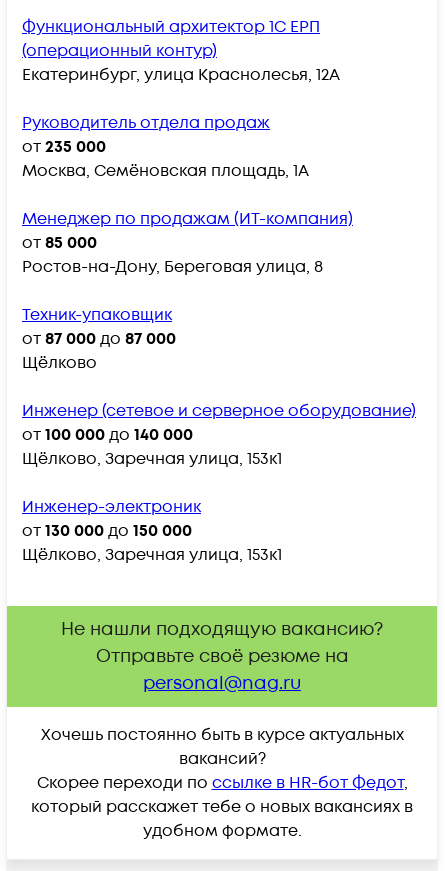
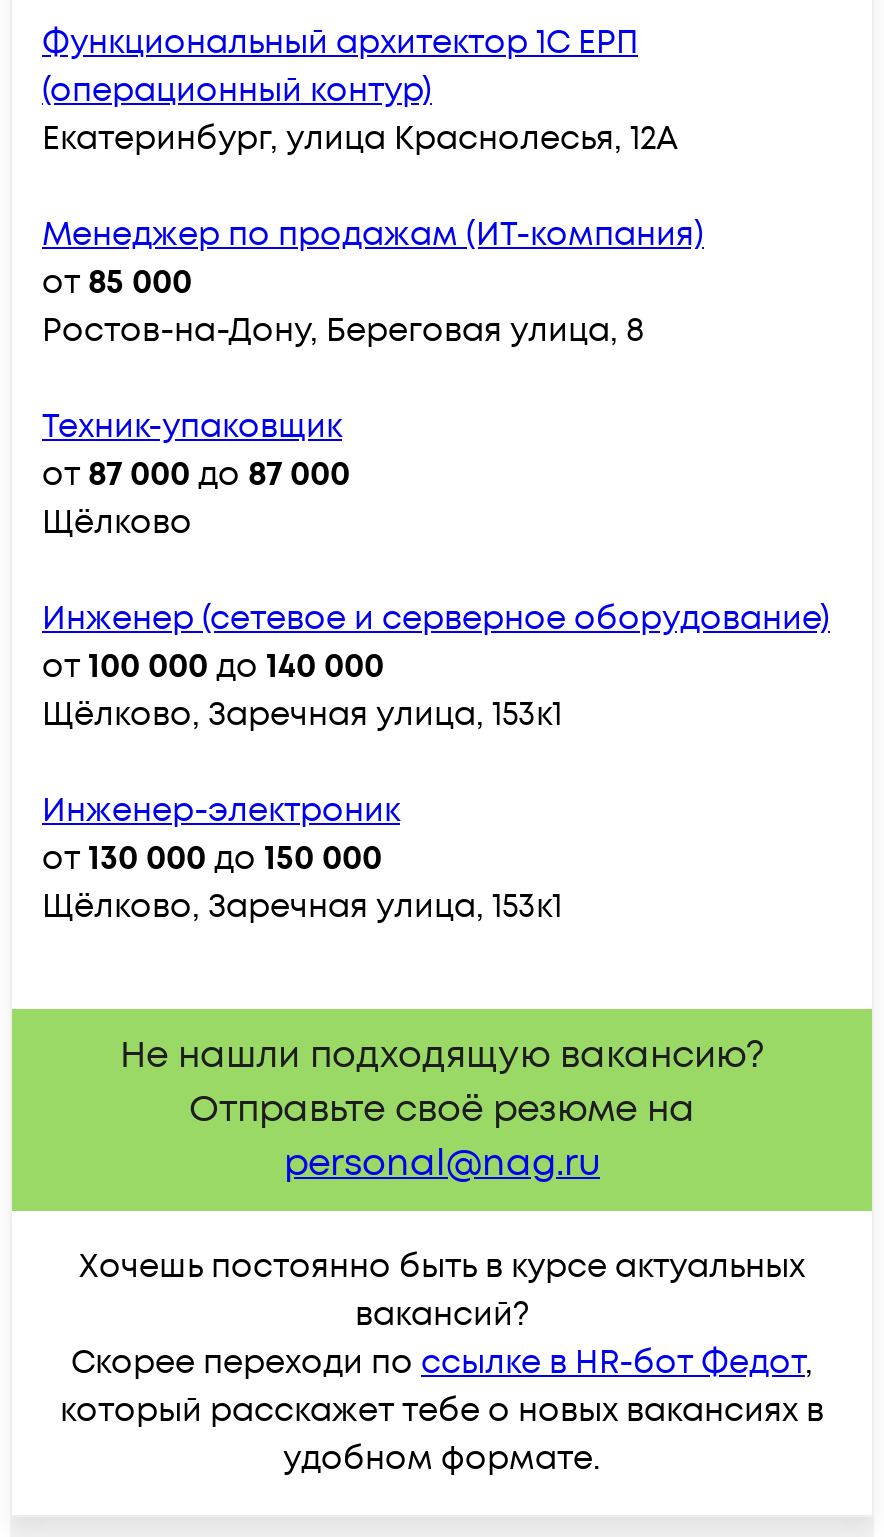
- Руководитель отдела продаж
- от 235 000
- Москва, Семёновская площадь, 1А
